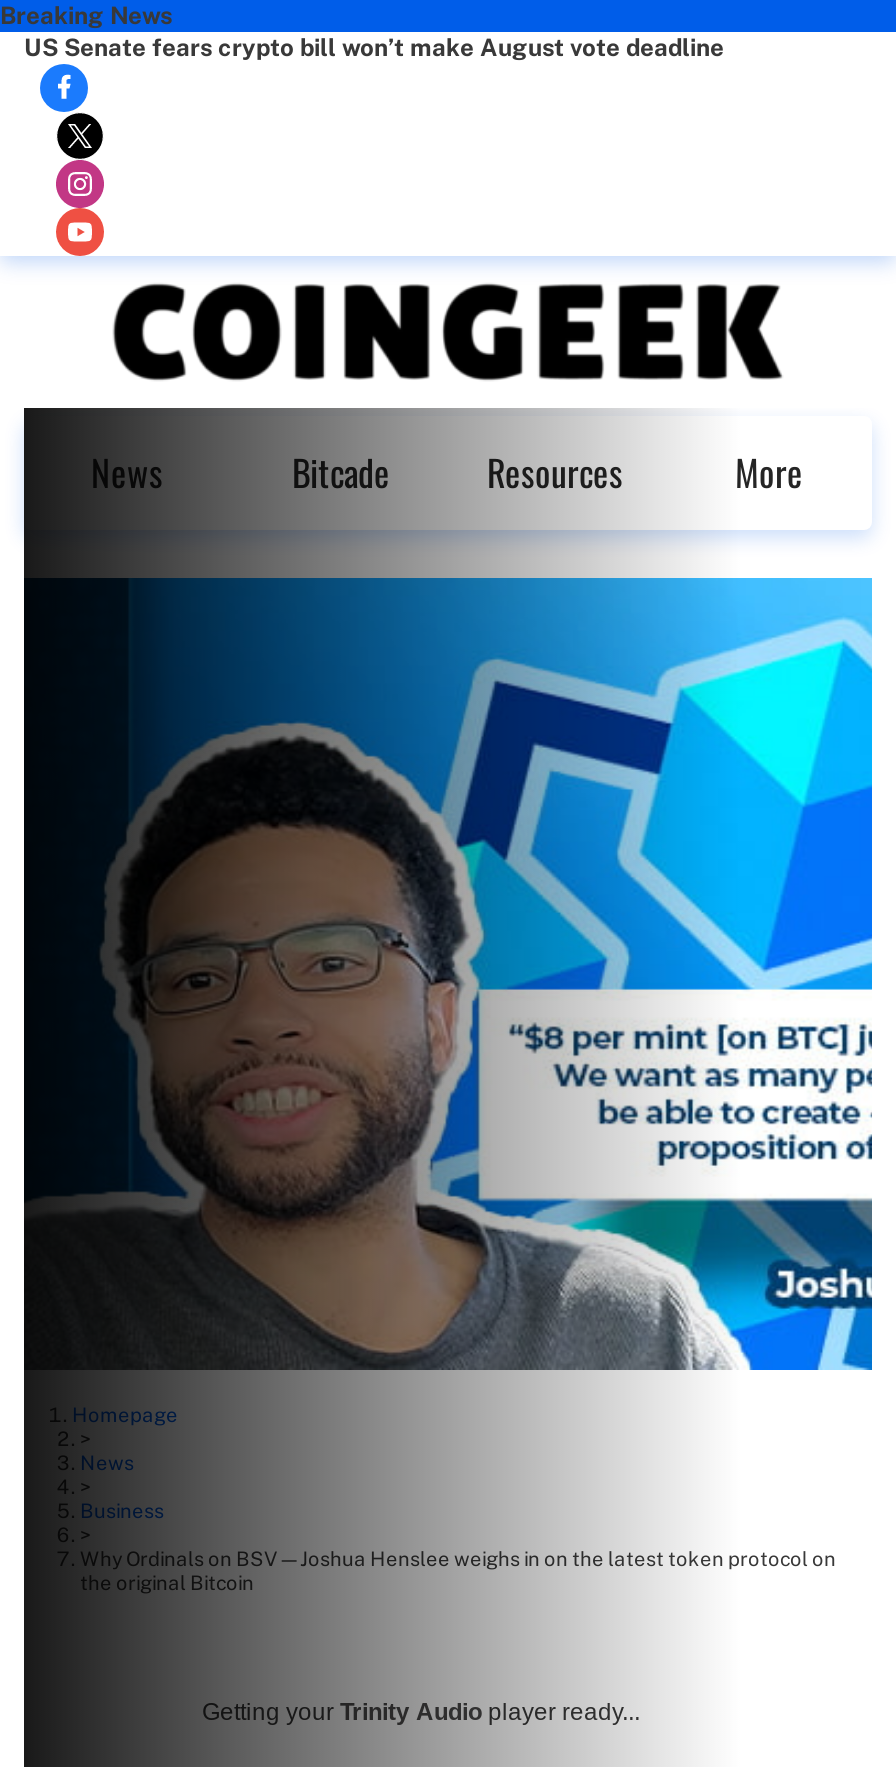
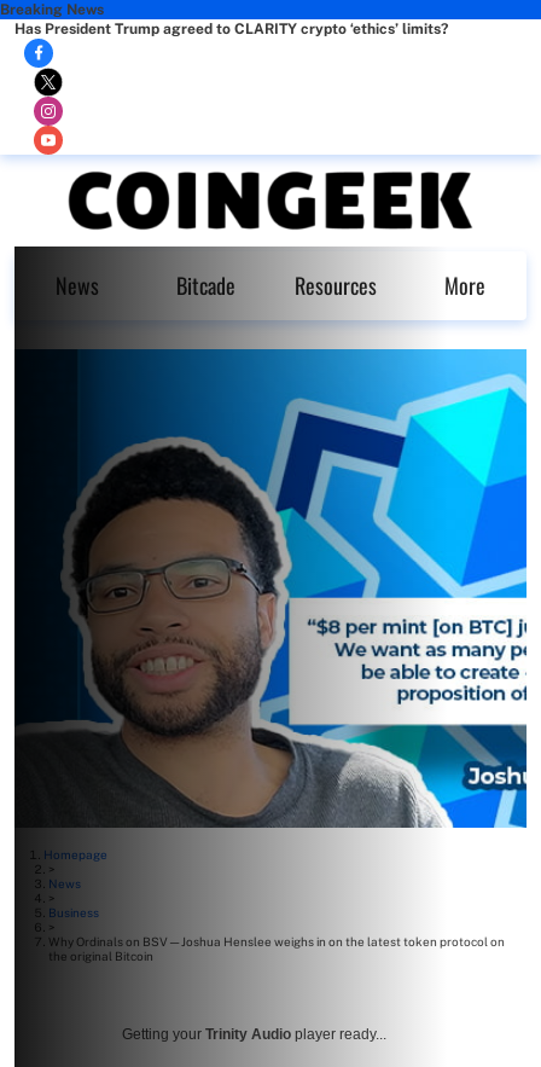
- US Senate fears crypto bill won’t make August vote deadline
+ Has President Trump agreed to CLARITY crypto ‘ethics’ limits?
